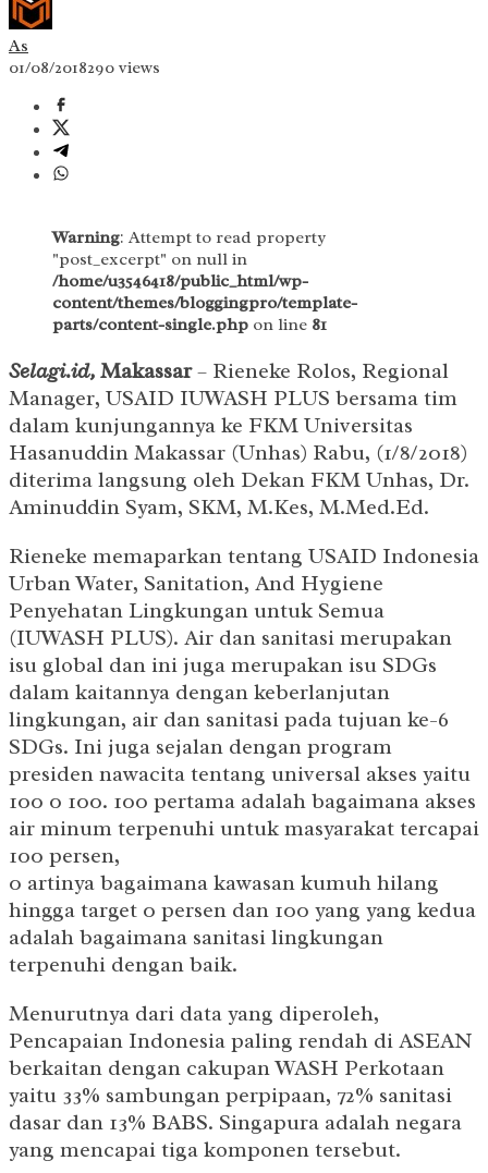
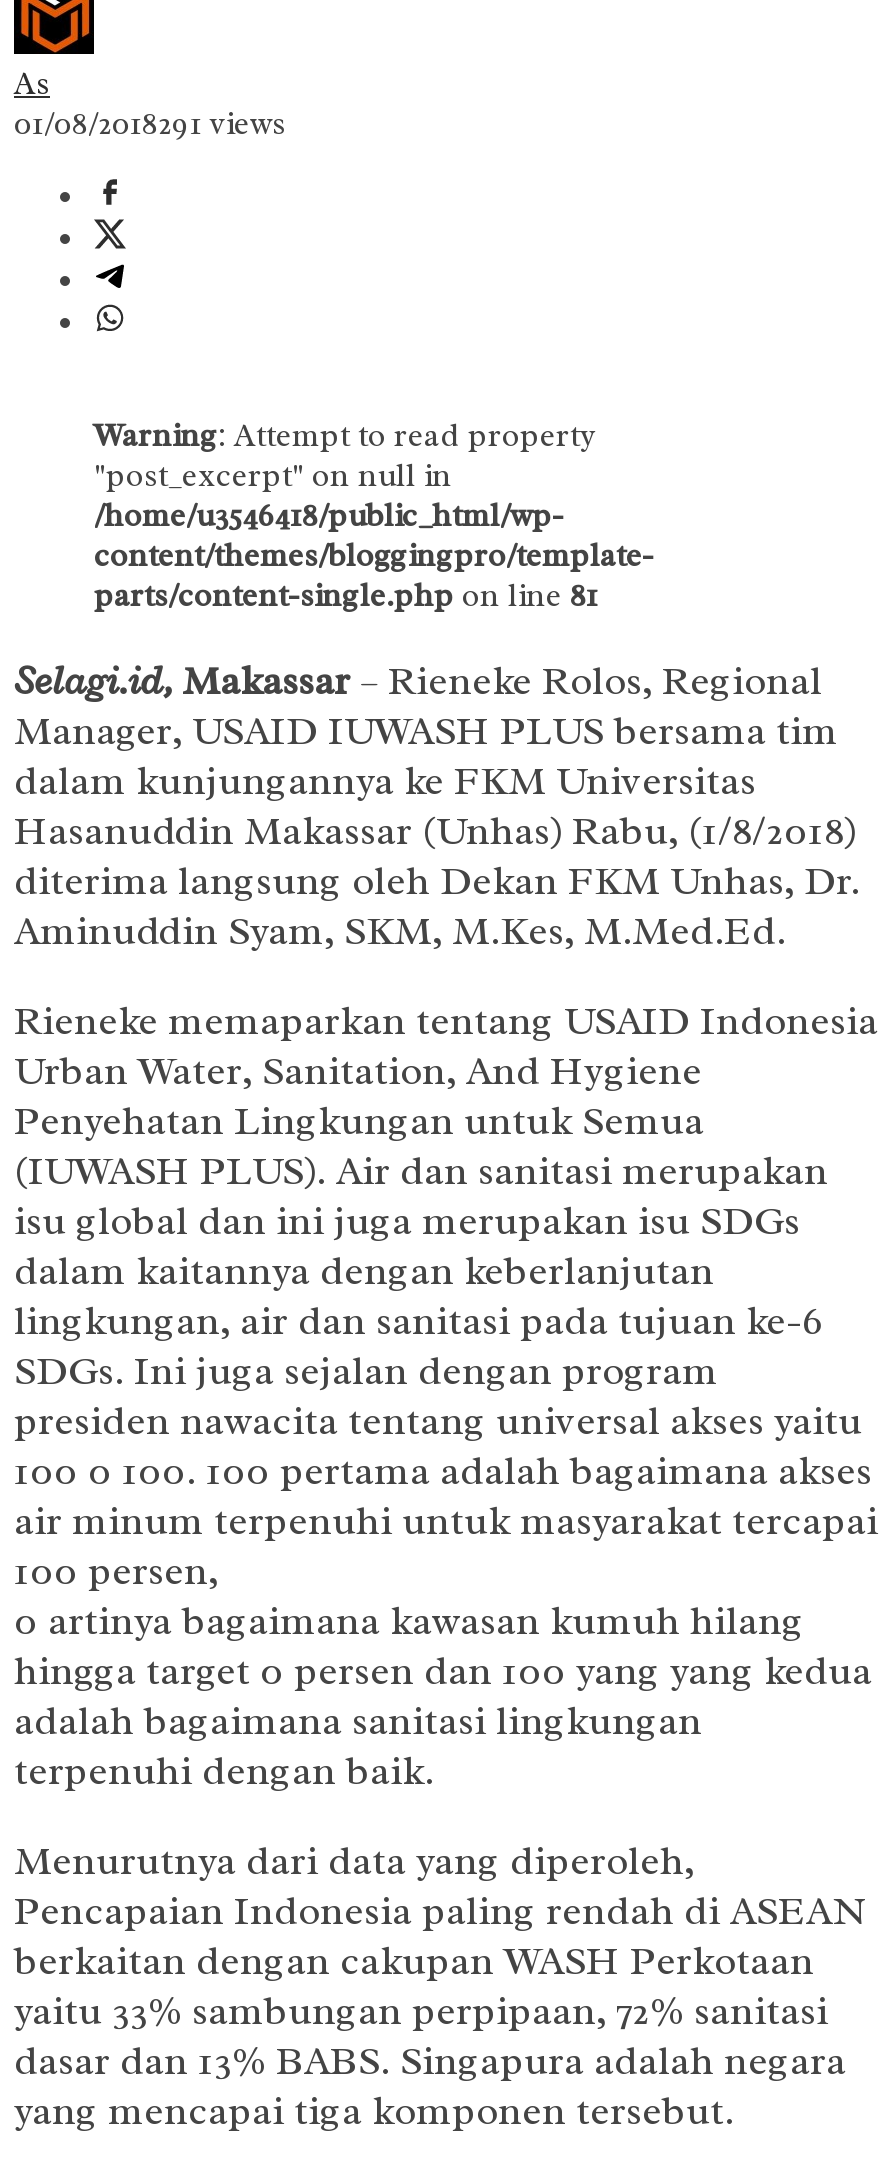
- 01/08/2018290 views
+ 01/08/2018291 views
